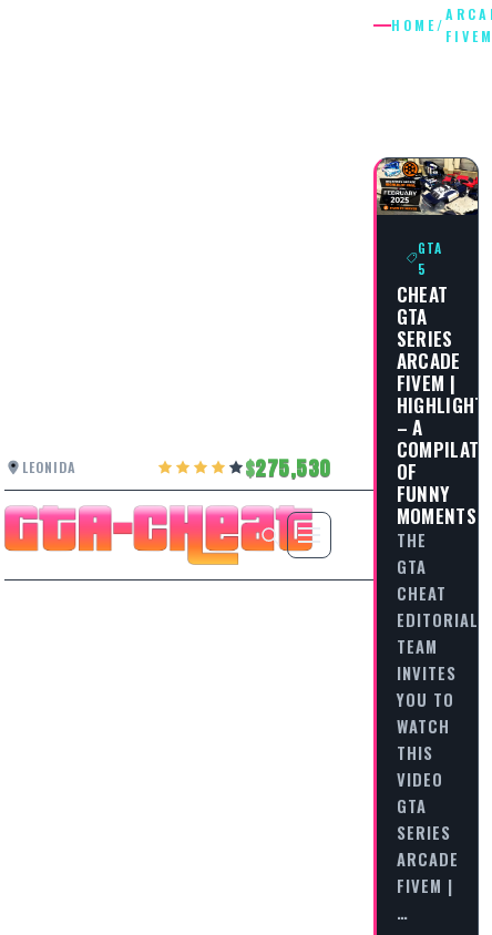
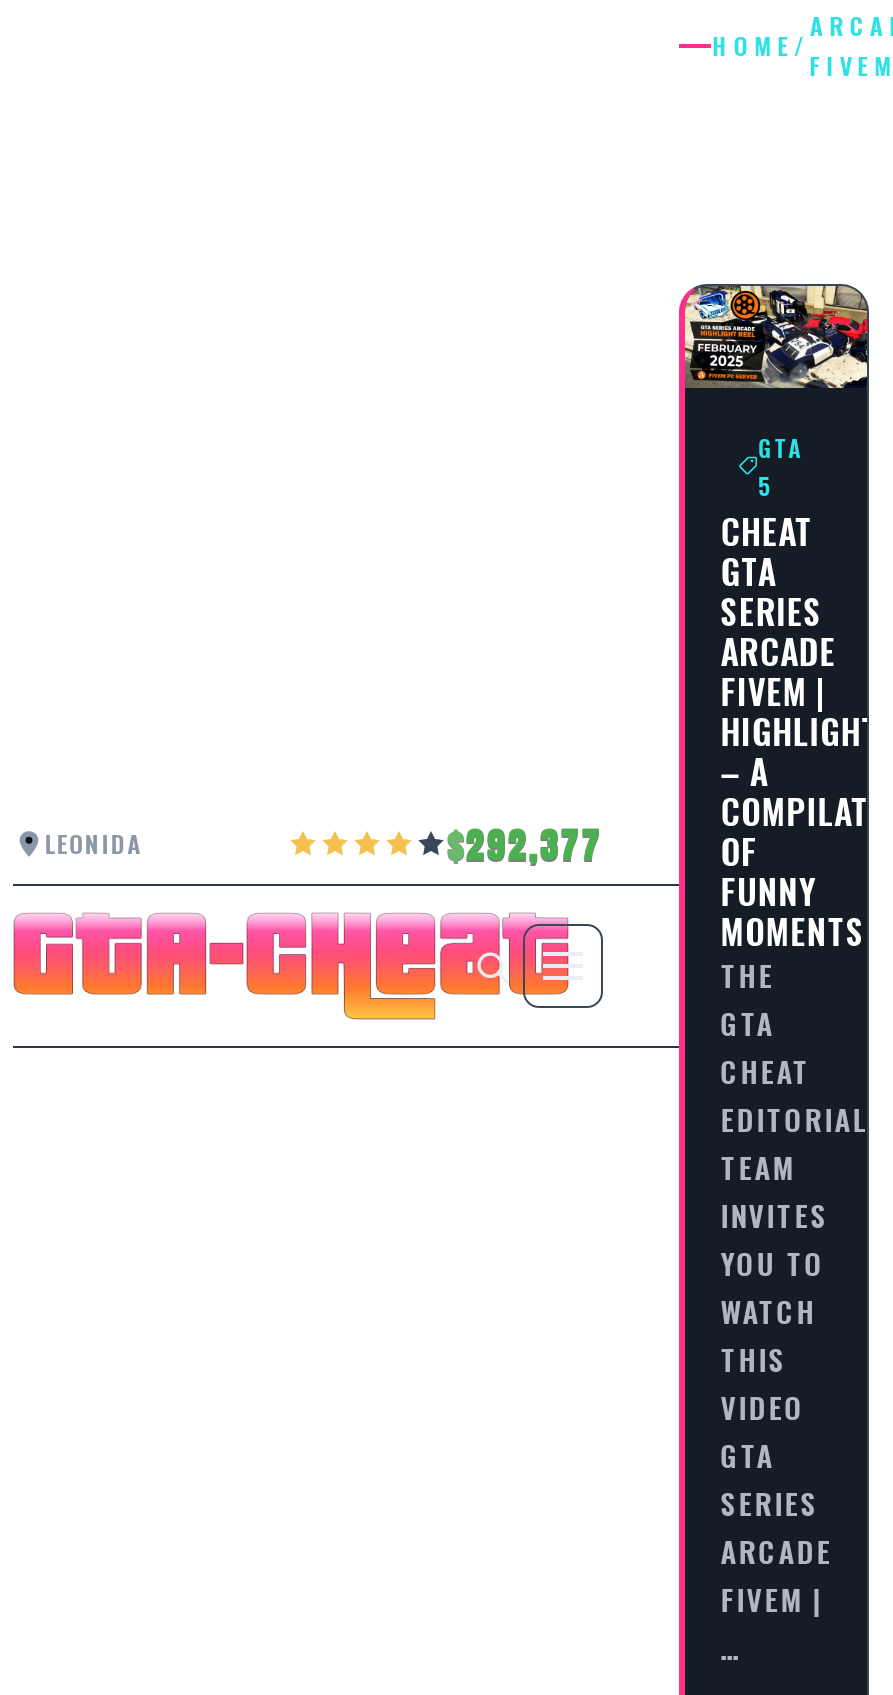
- 275,530
+ 292,377
